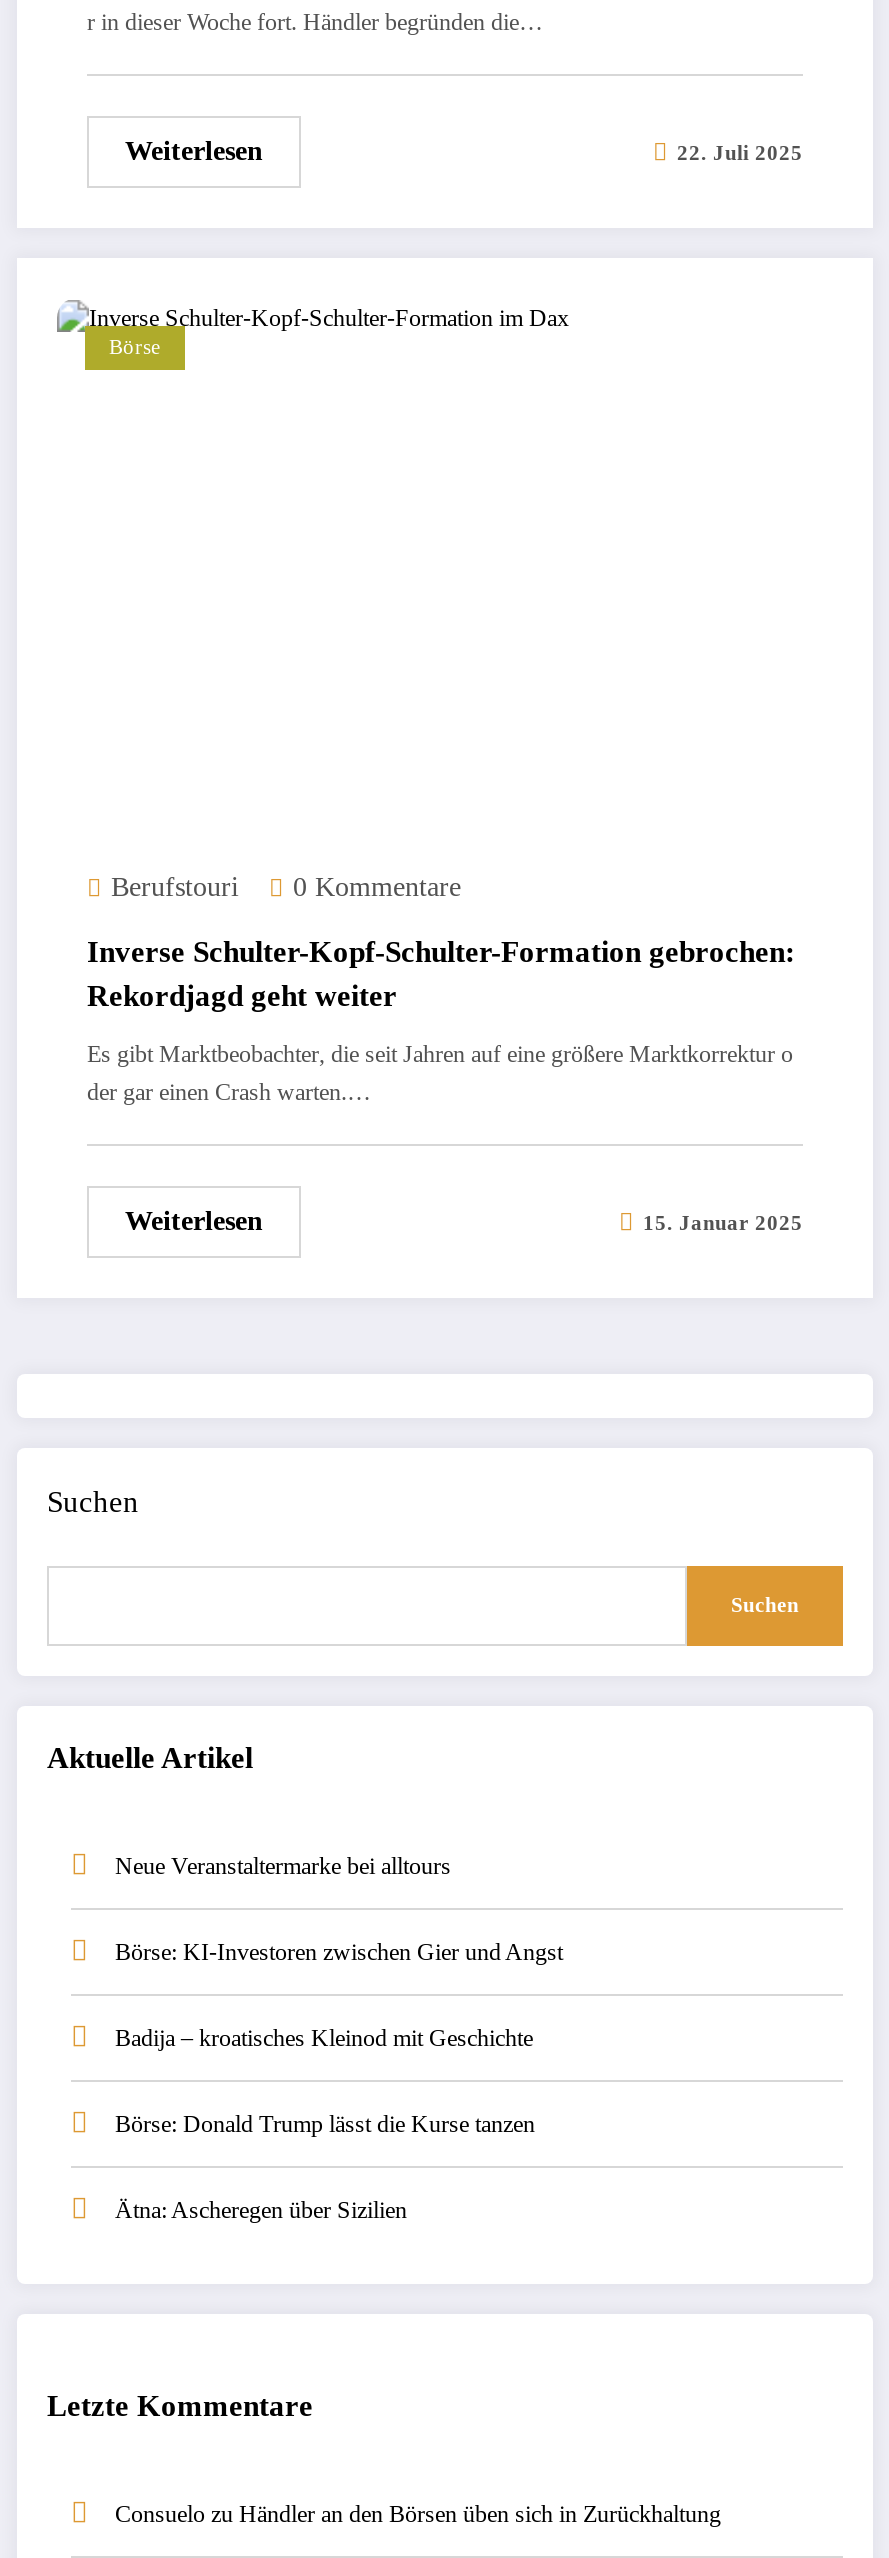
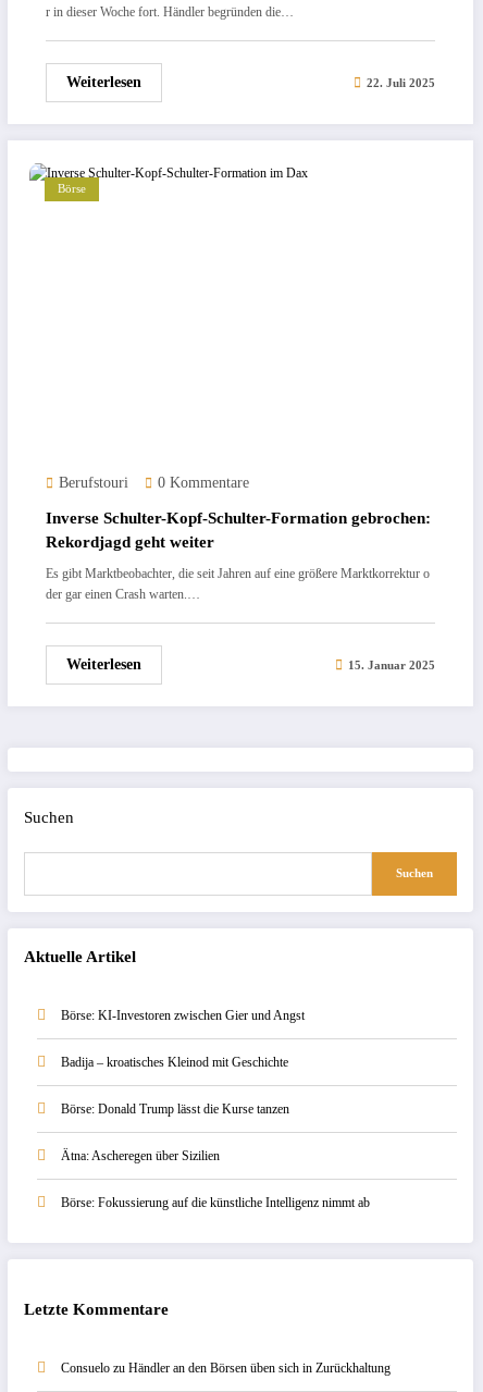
- Neue Veranstaltermarke bei alltours

moved up: Börse: KI-Investoren zwischen Gier und Angst | Badija – kroatisches Kleinod mit Geschichte | Börse: Donald Trump lässt die Kurse tanzen | Ätna: Ascheregen über Sizilien

+ Börse: Fokussierung auf die künstliche Intelligenz nimmt ab
